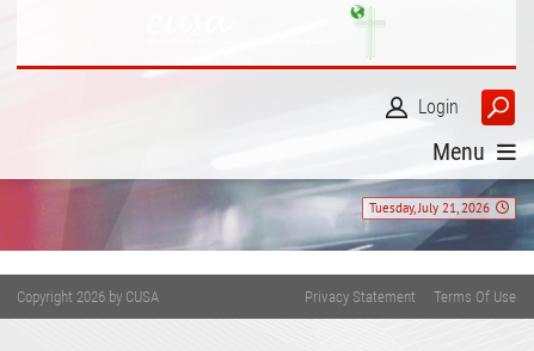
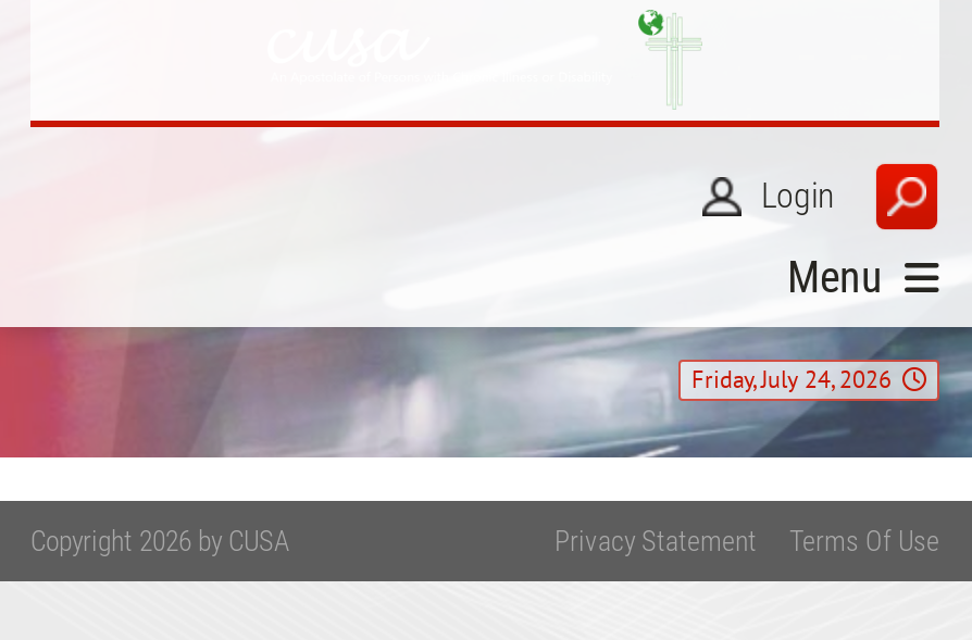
- Tuesday, July 21, 2026
+ Friday, July 24, 2026
